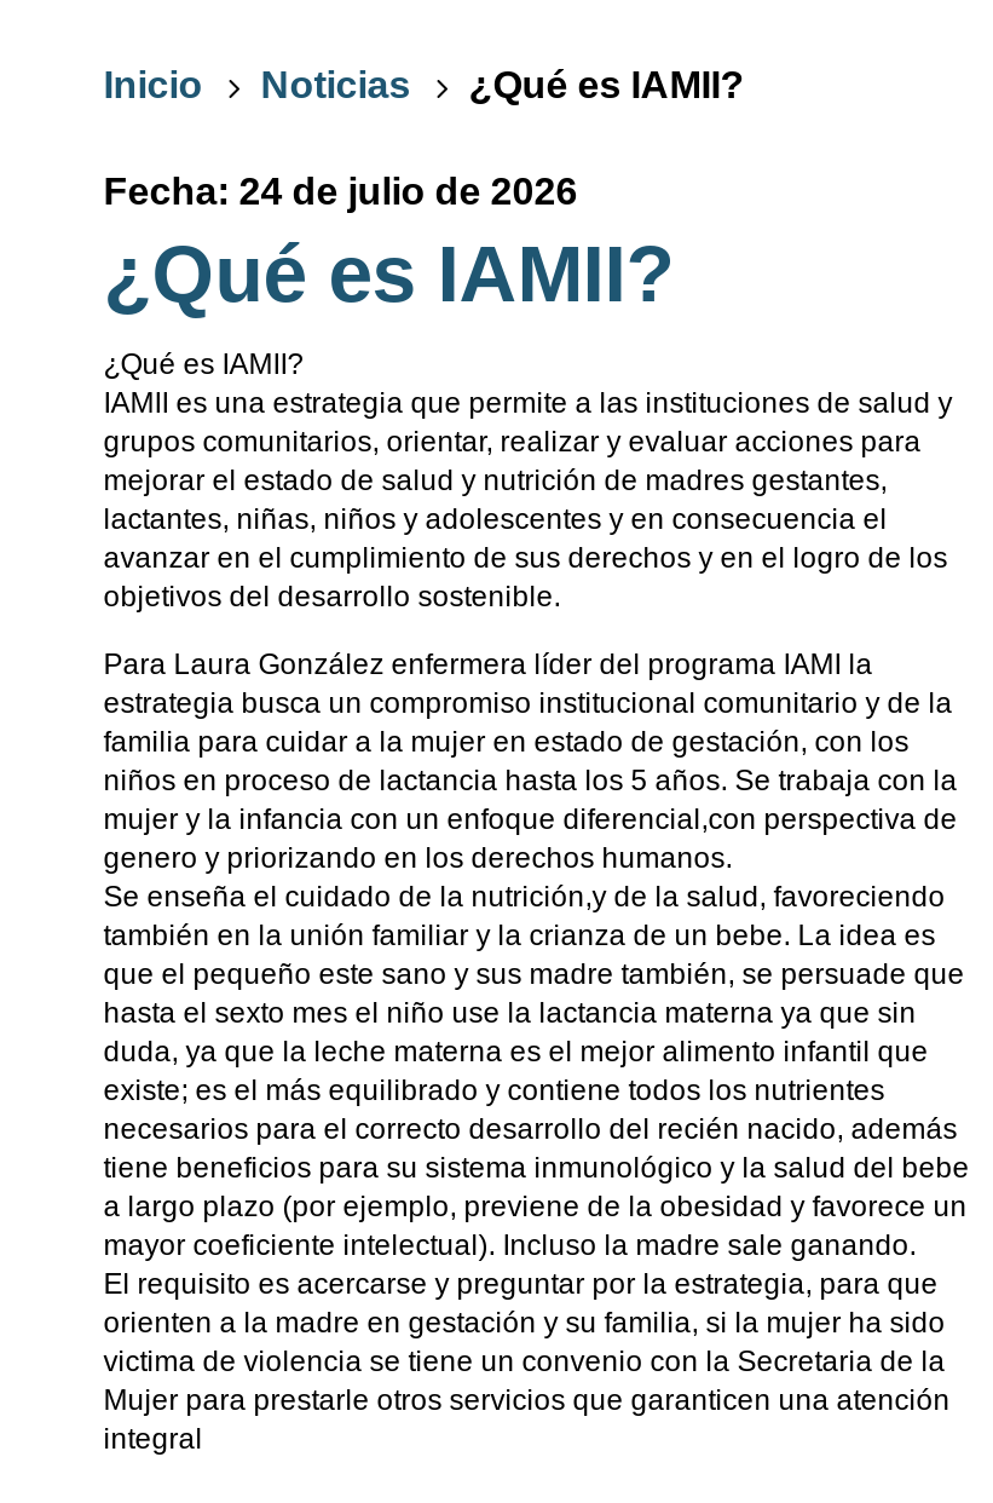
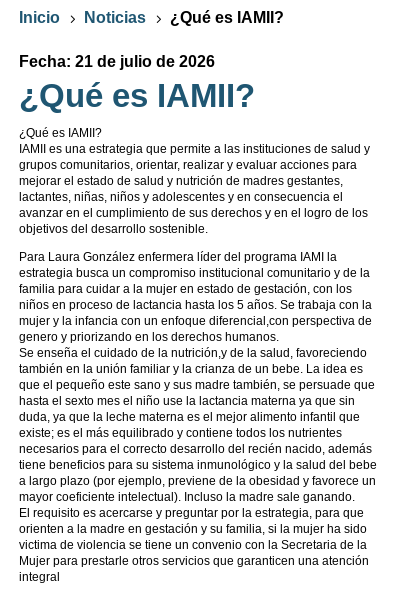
- Fecha: 24 de julio de 2026
+ Fecha: 21 de julio de 2026
